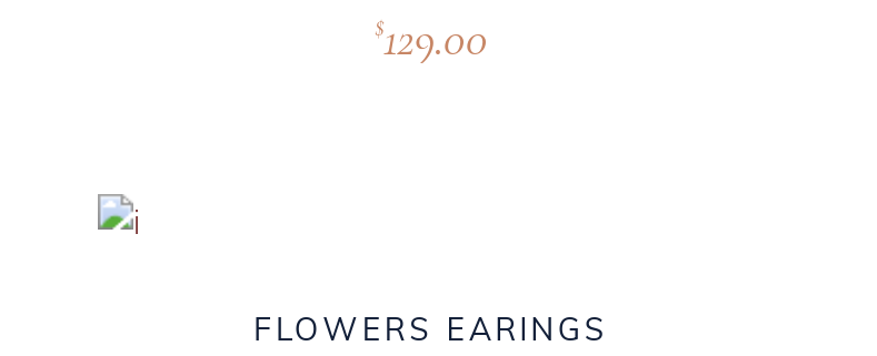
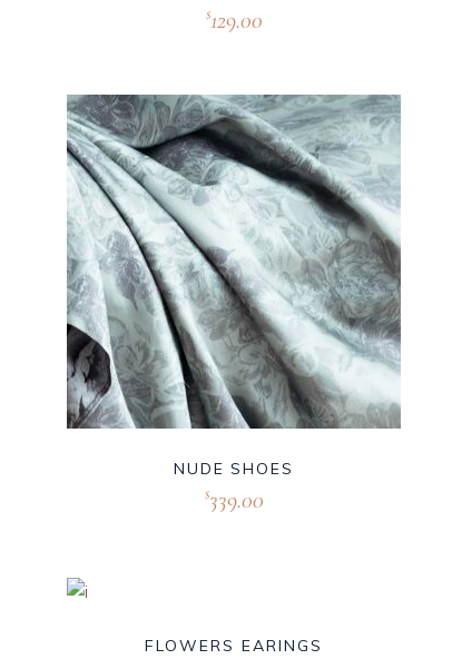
+ [image]
+ NUDE SHOES
+ $339.00
